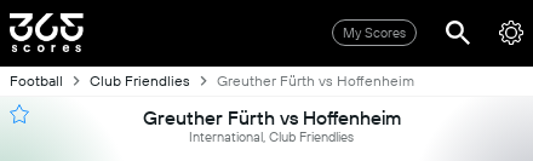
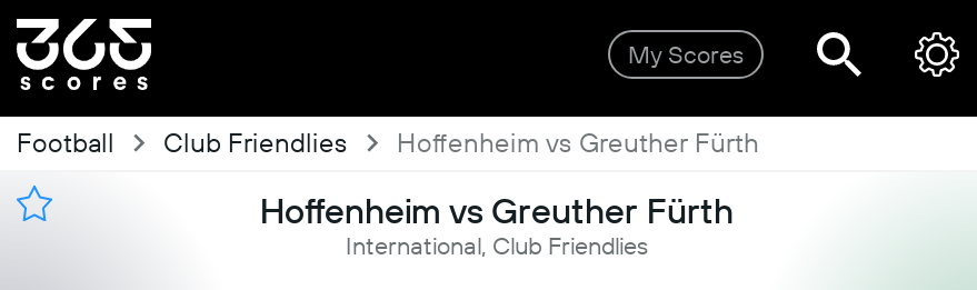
- Greuther Fürth vs Hoffenheim
+ Hoffenheim vs Greuther Fürth

- Greuther Fürth vs Hoffenheim
+ Hoffenheim vs Greuther Fürth
